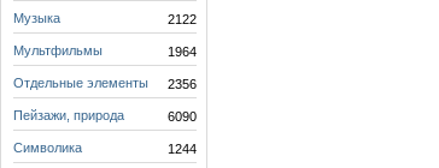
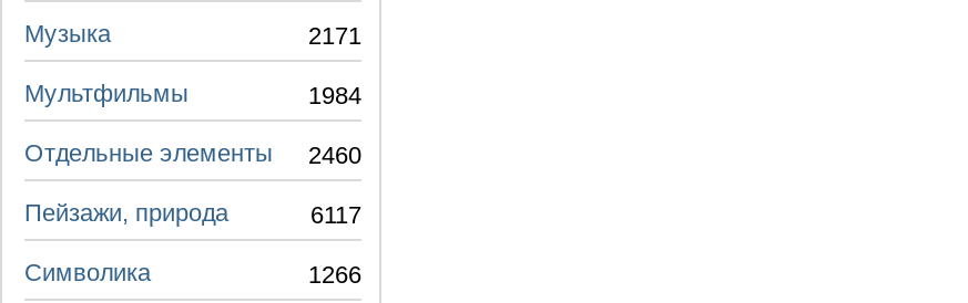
- 2122
+ 2171

- 1964
+ 1984

- Отдельные элементы 2356
+ Отдельные элементы 2460

- 6090
+ 6117

- 1244
+ 1266
